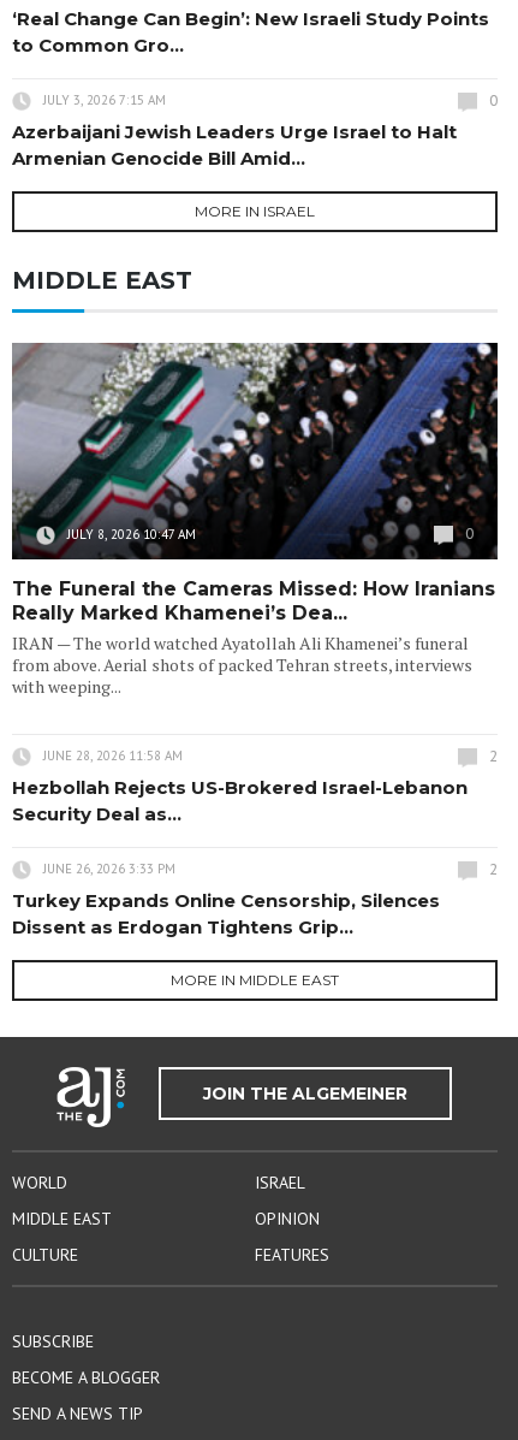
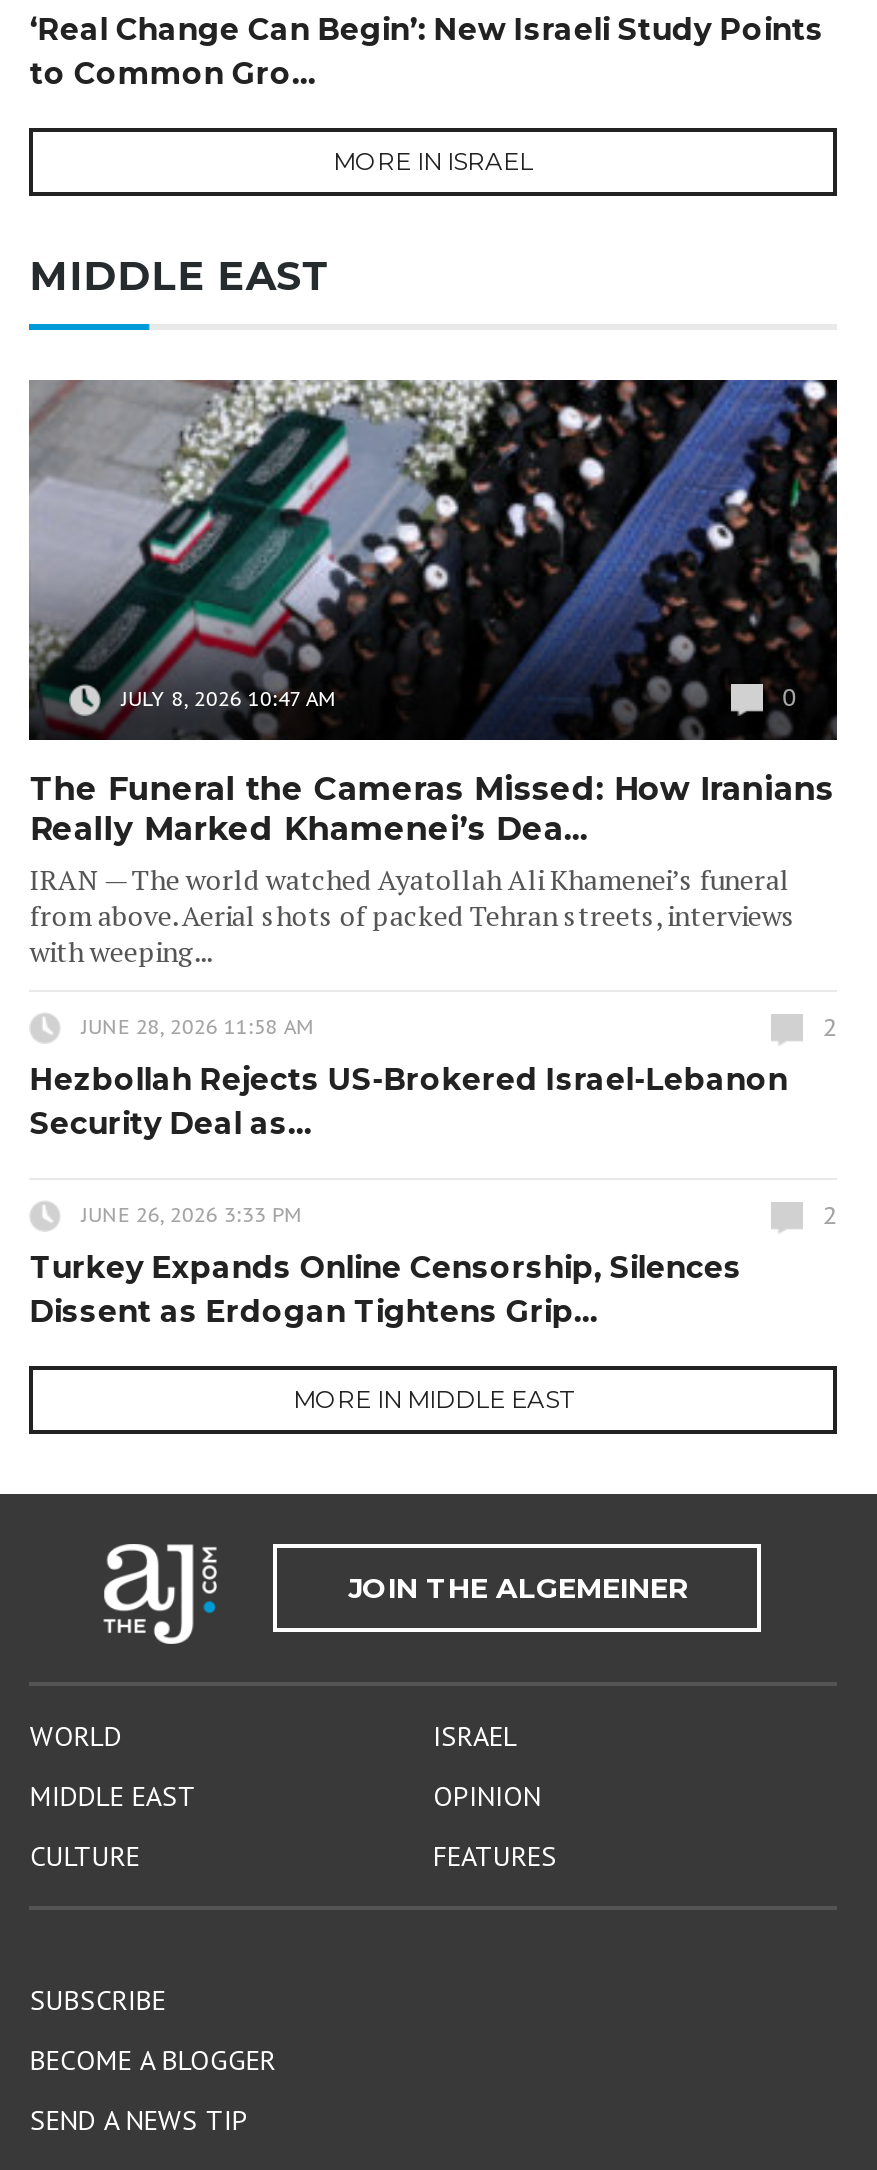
- JULY 3, 2026 7:15 AM
- 0
- Azerbaijani Jewish Leaders Urge Israel to Halt
- Armenian Genocide Bill Amid...
